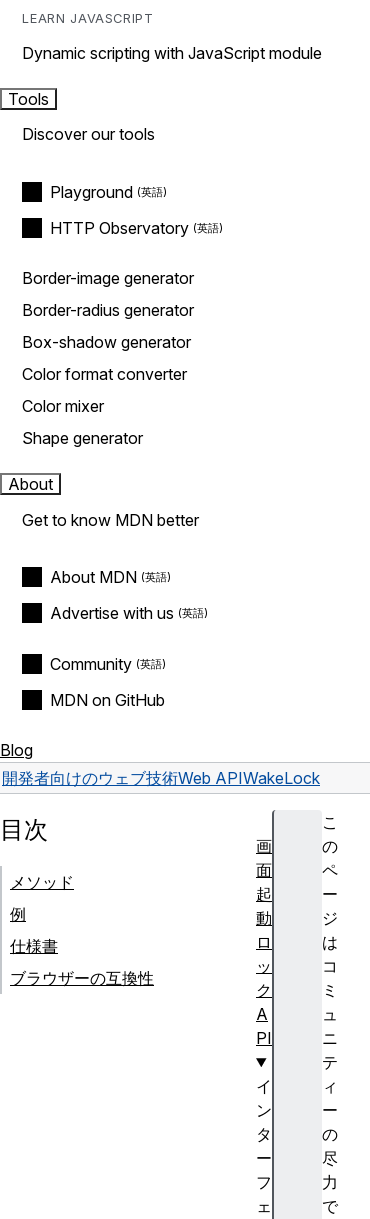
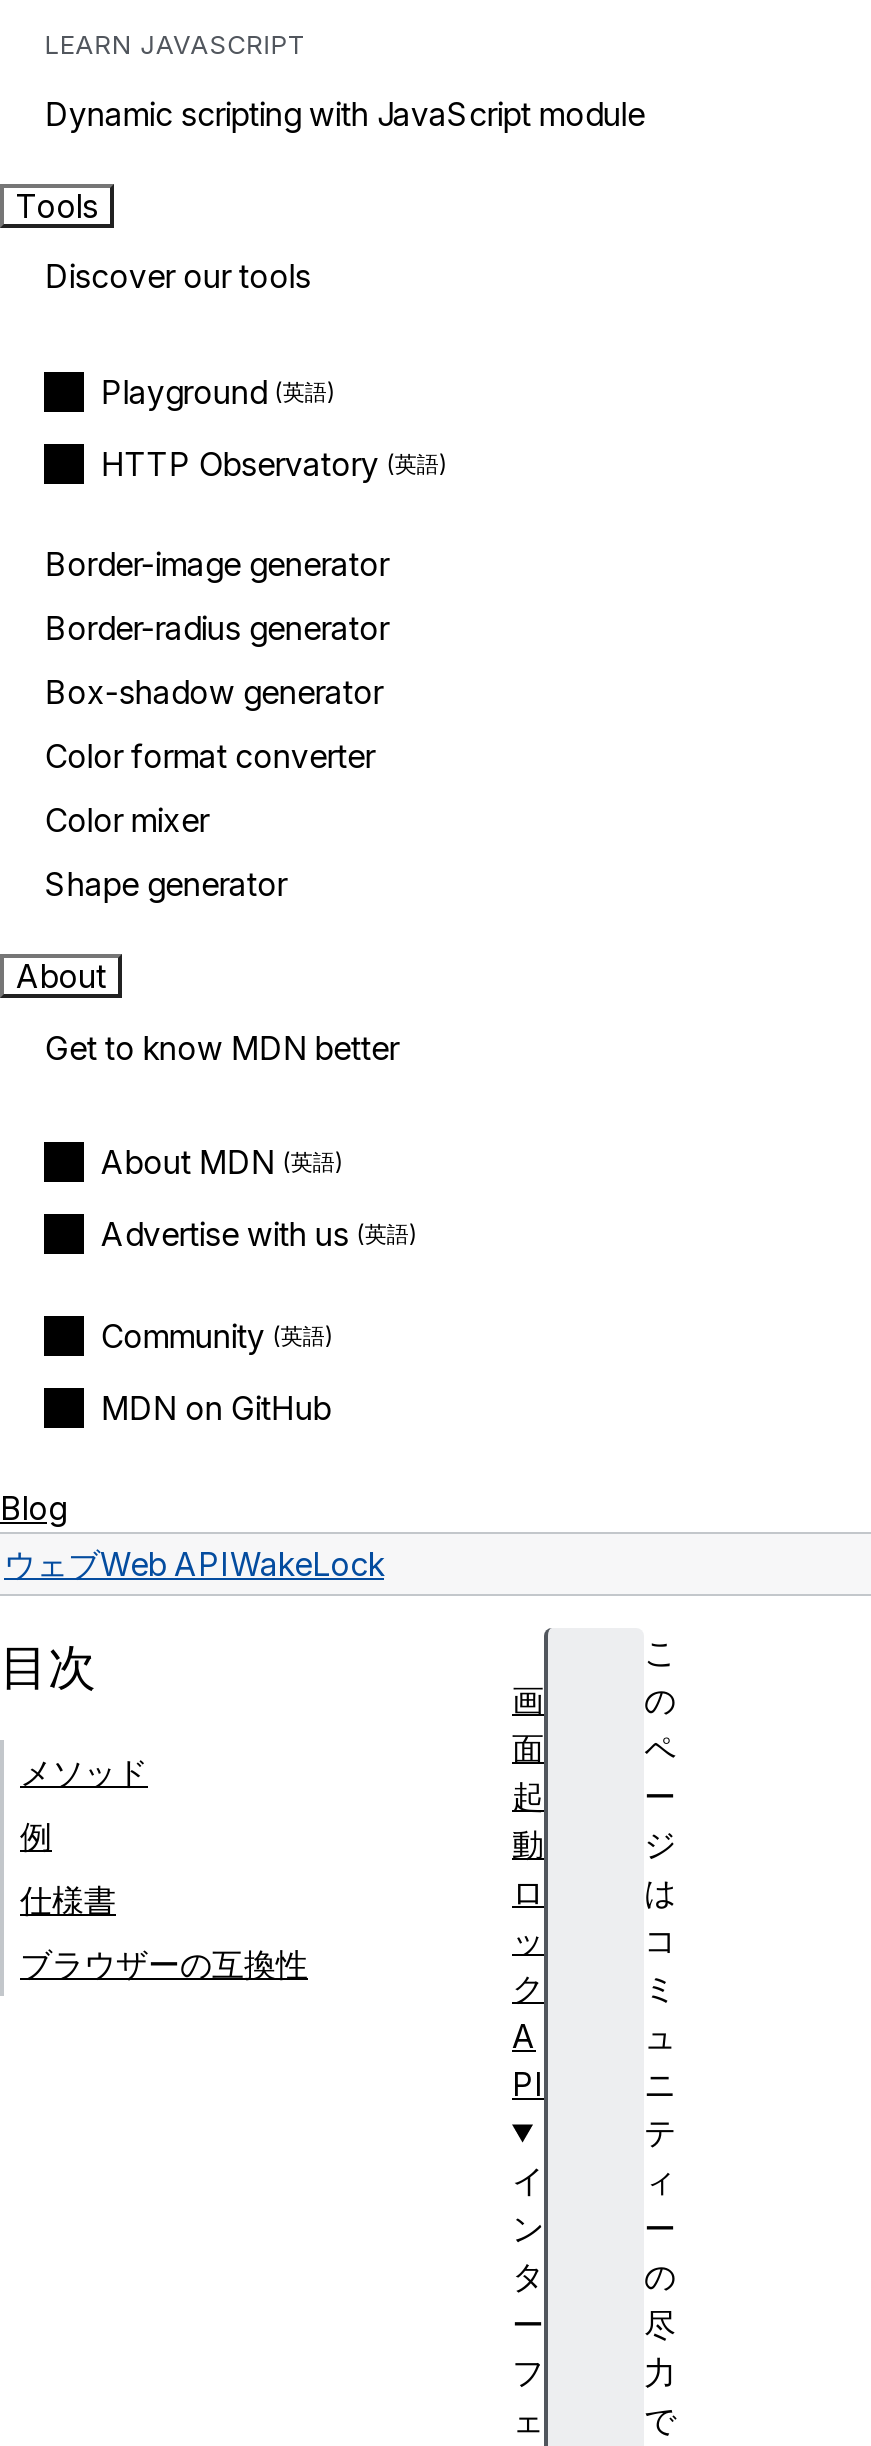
- 開発者向けのウェブ技術Web APIWakeLock
+ ウェブWeb APIWakeLock
